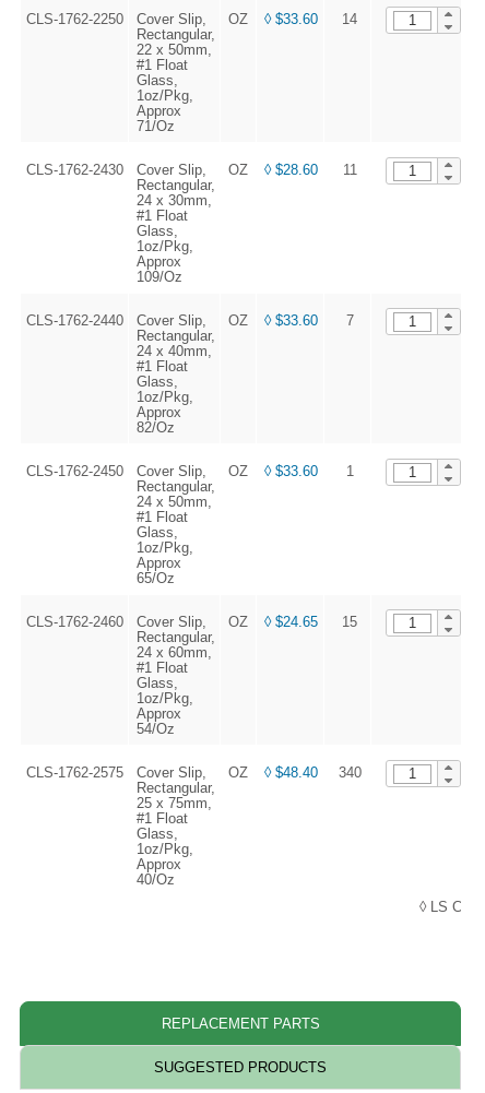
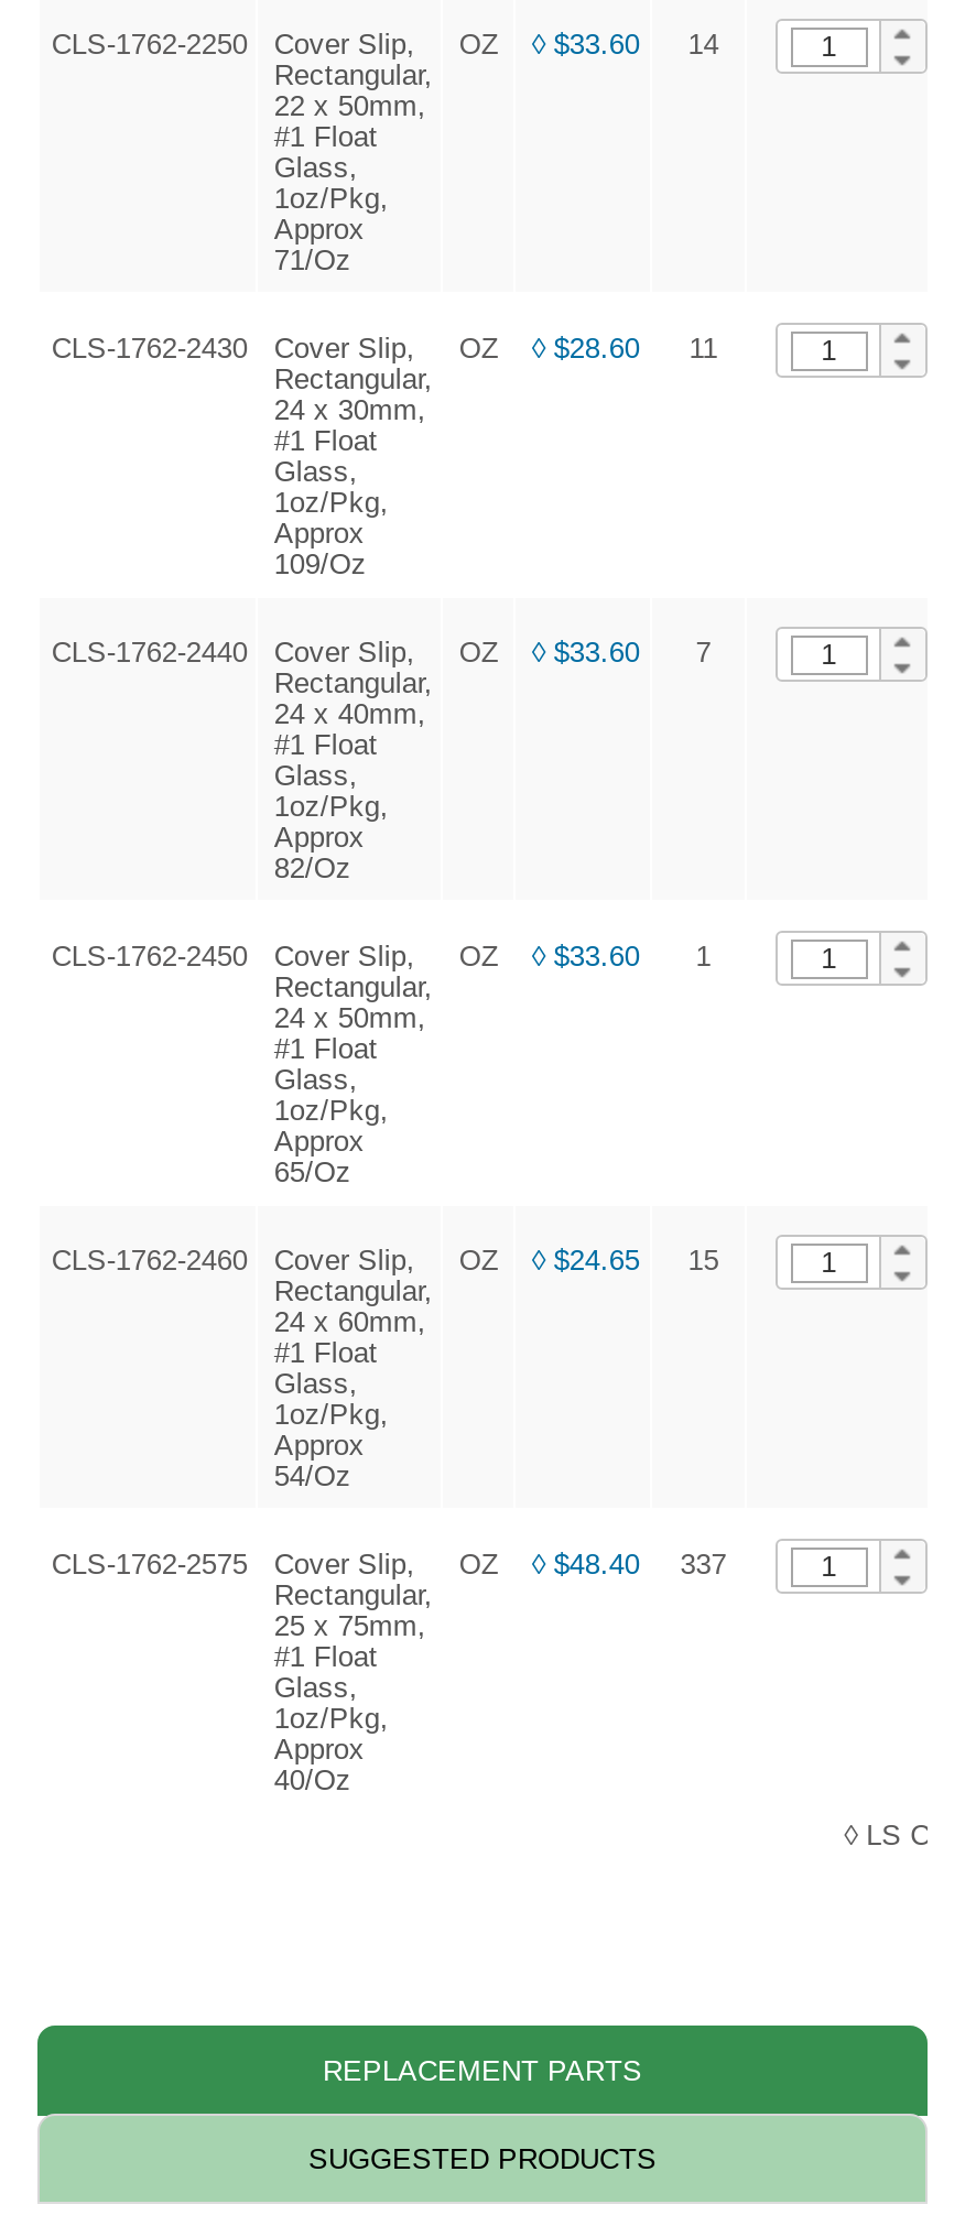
- 340
+ 337
